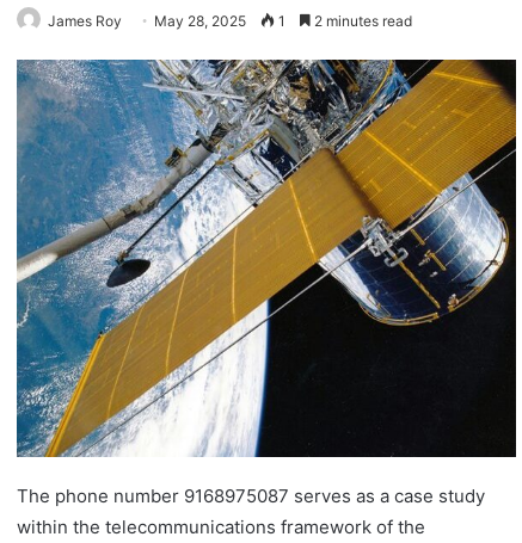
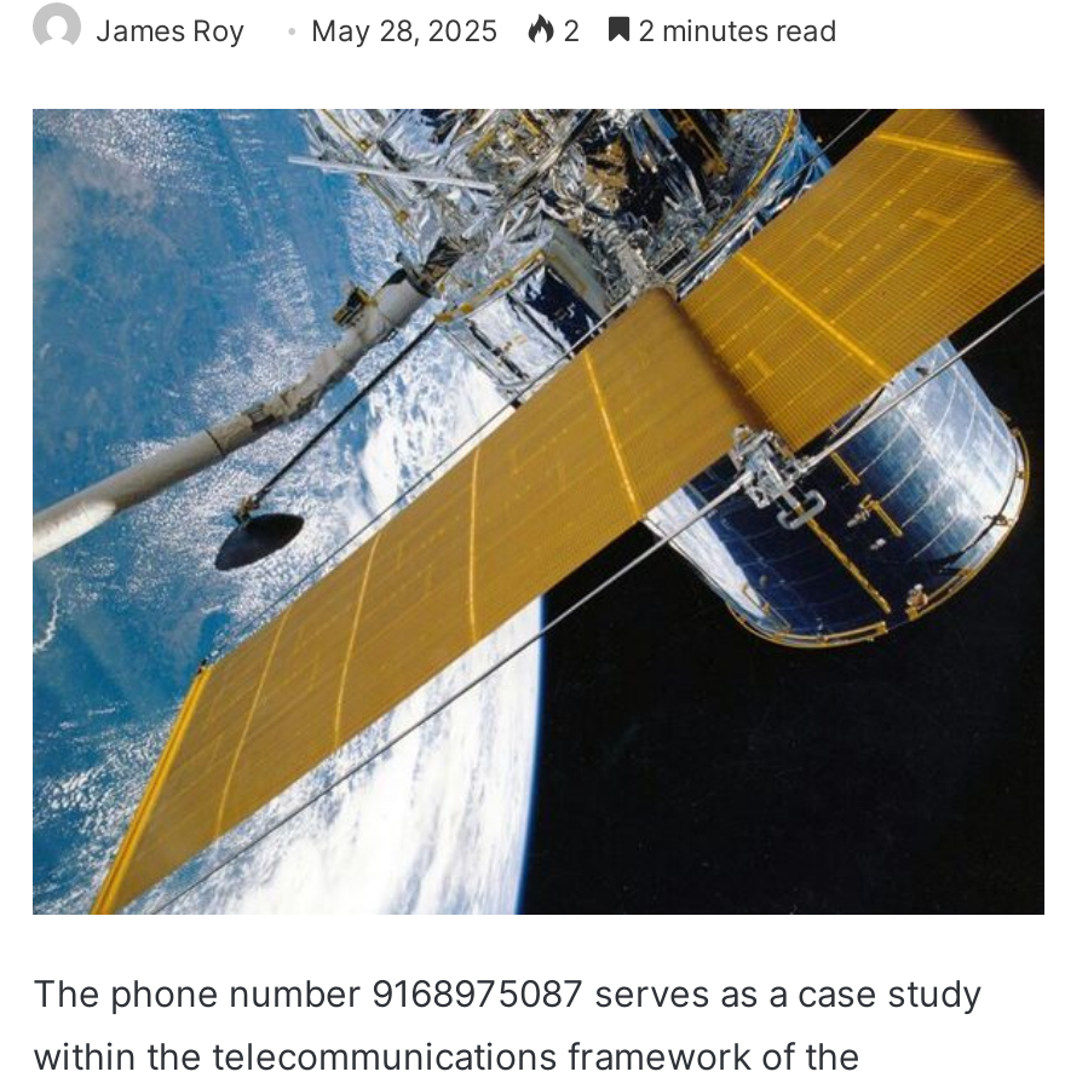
- James Roy May 28, 2025 1 2 minutes read
+ James Roy May 28, 2025 2 2 minutes read
